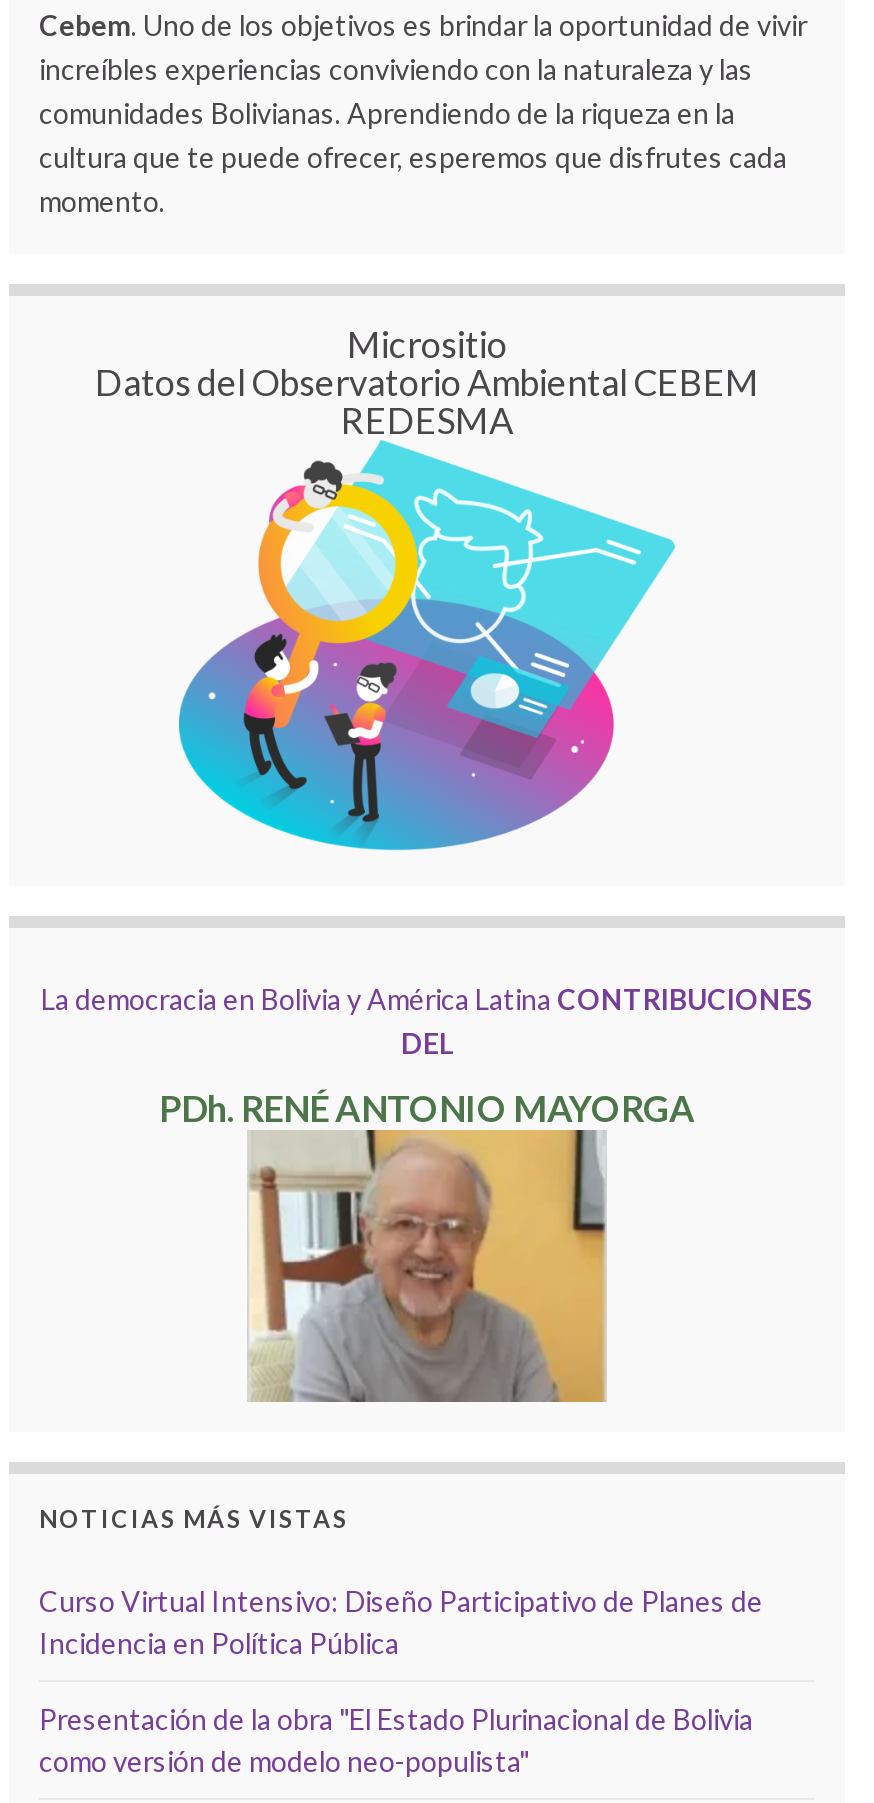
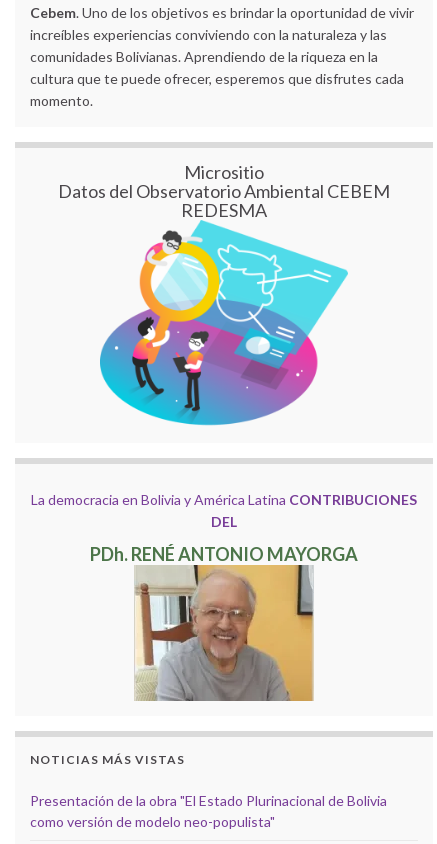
- Curso Virtual Intensivo: Diseño Participativo de Planes de
- Incidencia en Política Pública
